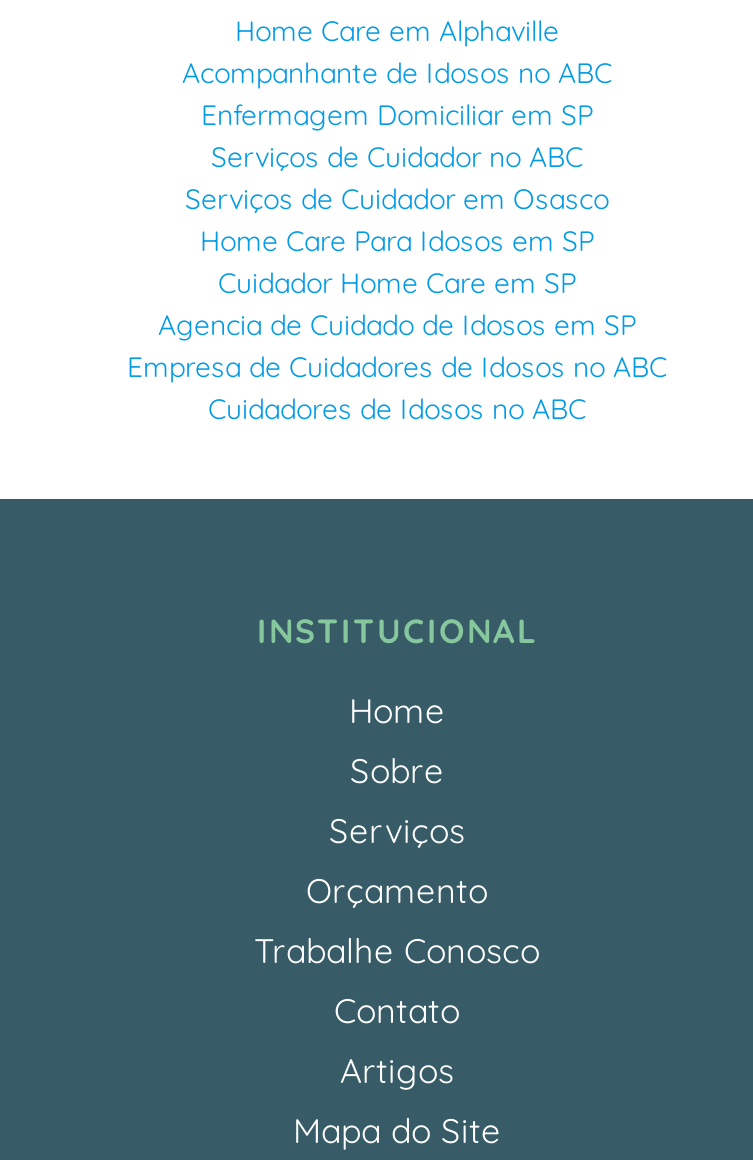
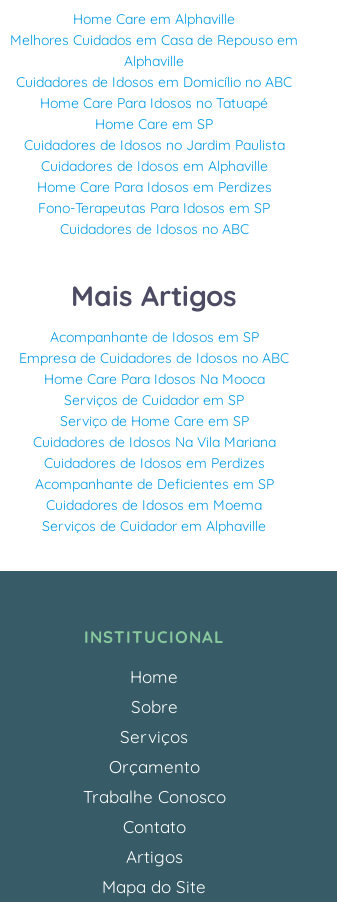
- Acompanhante de Idosos no ABC
- Enfermagem Domiciliar em SP
- Serviços de Cuidador no ABC
- Serviços de Cuidador em Osasco
- Home Care Para Idosos em SP
- Cuidador Home Care em SP
- Agencia de Cuidado de Idosos em SP
+ Melhores Cuidados em Casa de Repouso em
+ Alphaville
+ Cuidadores de Idosos em Domicílio no ABC
+ Home Care Para Idosos no Tatuapé
+ Home Care em SP
+ Cuidadores de Idosos no Jardim Paulista
+ Cuidadores de Idosos em Alphaville
+ Home Care Para Idosos em Perdizes
+ Fono-Terapeutas Para Idosos em SP

moved down: Empresa de Cuidadores de Idosos no ABC

+ Mais Artigos
+ Acompanhante de Idosos em SP
+ Home Care Para Idosos Na Mooca
+ Serviços de Cuidador em SP
+ Serviço de Home Care em SP
+ Cuidadores de Idosos Na Vila Mariana
+ Cuidadores de Idosos em Perdizes
+ Acompanhante de Deficientes em SP
+ Cuidadores de Idosos em Moema
+ Serviços de Cuidador em Alphaville
